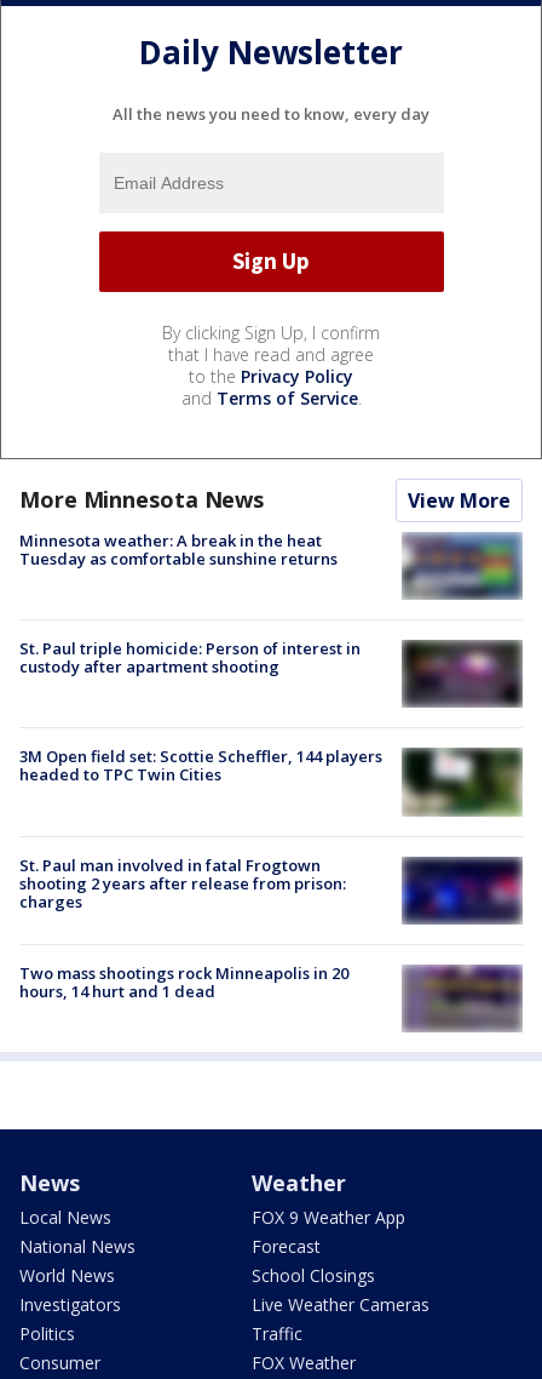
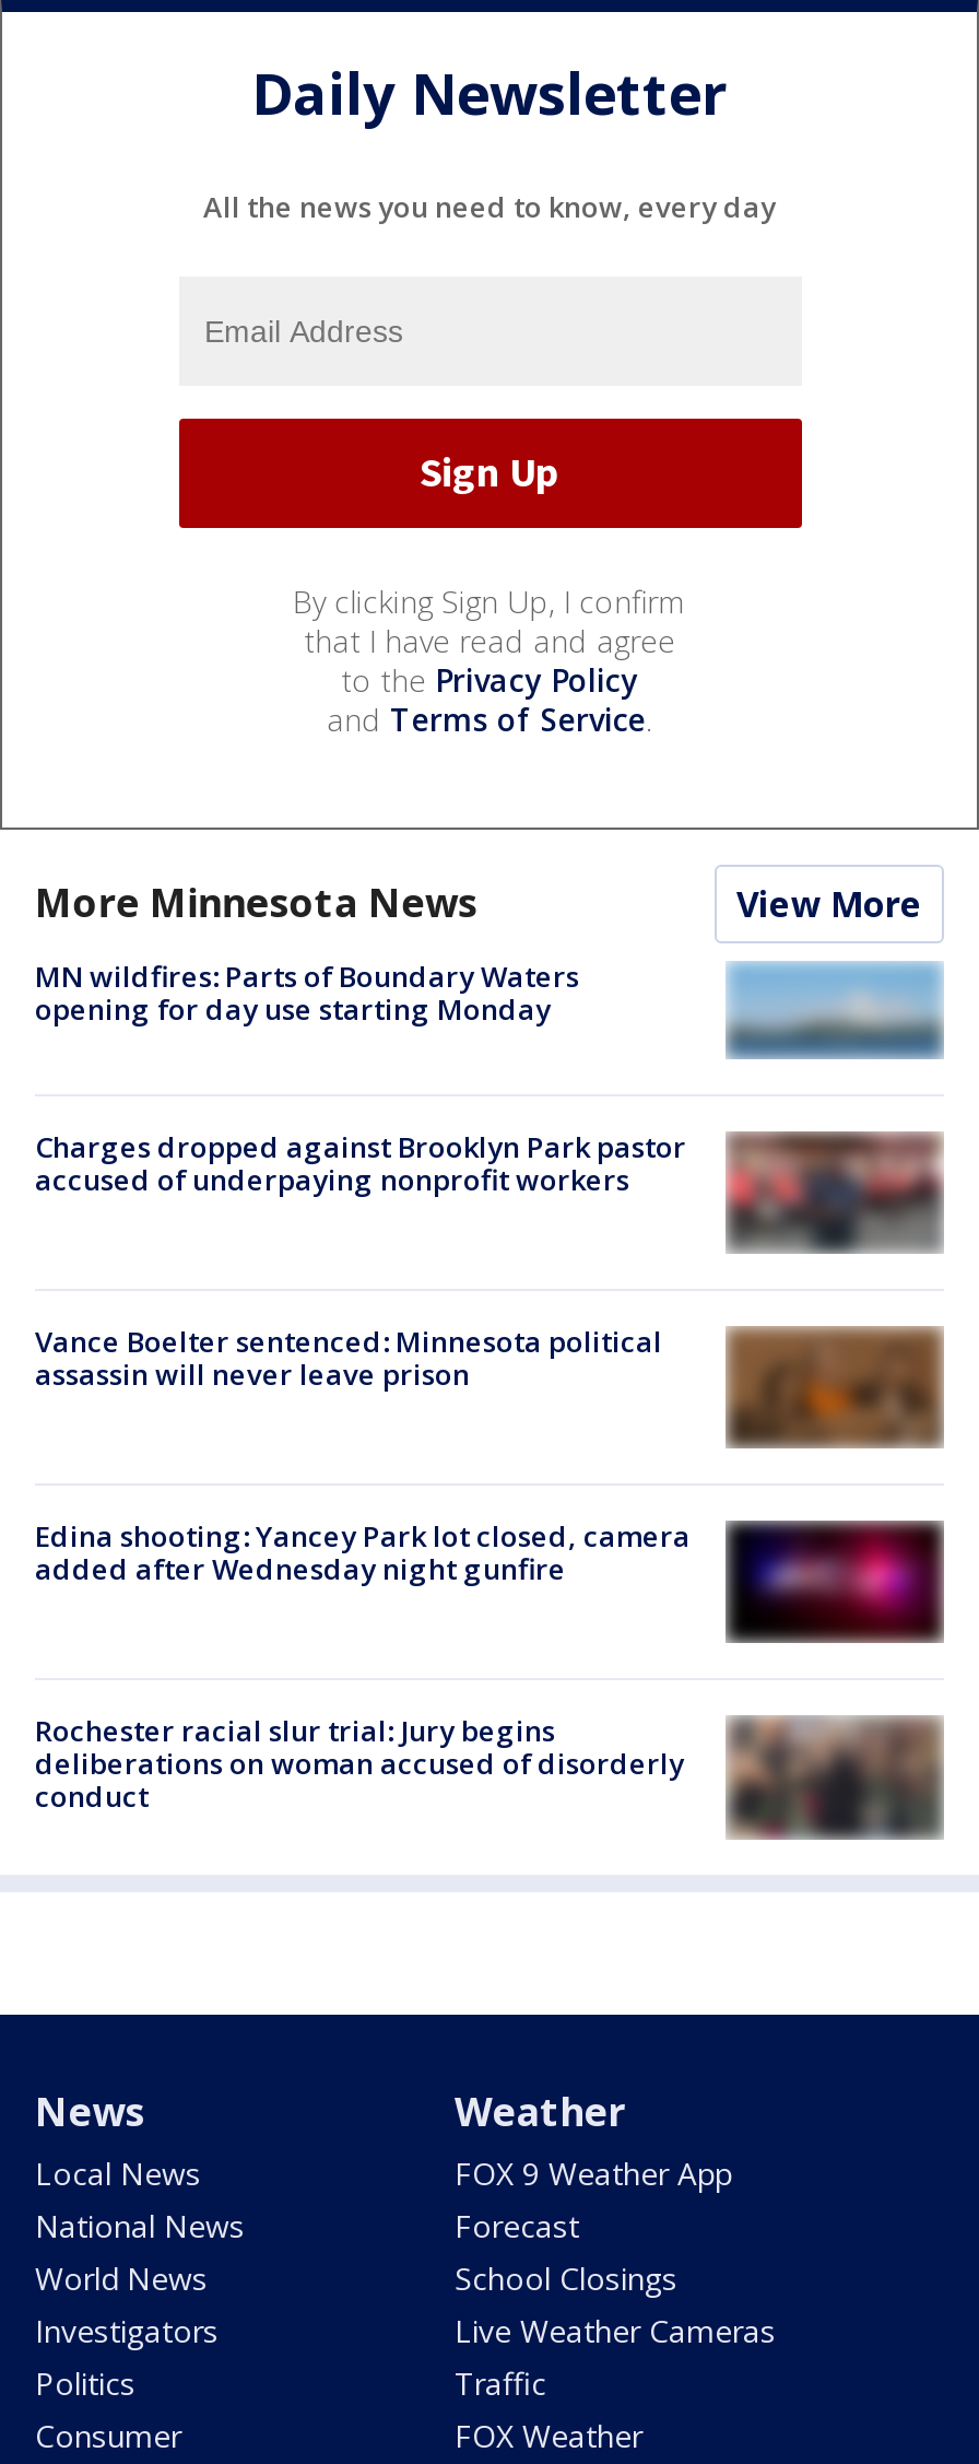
- Minnesota weather: A break in the heat
- Tuesday as comfortable sunshine returns
+ MN wildfires: Parts of Boundary Waters
+ opening for day use starting Monday

- [image]
+ [image]

- [image]
- St. Paul triple homicide: Person of interest in
- custody after apartment shooting
+ [image]
+ Charges dropped against Brooklyn Park pastor
+ accused of underpaying nonprofit workers

- [image]
- 3M Open field set: Scottie Scheffler, 144 players
- headed to TPC Twin Cities
+ [image]
+ Vance Boelter sentenced: Minnesota political
+ assassin will never leave prison

- St. Paul man involved in fatal Frogtown
- shooting 2 years after release from prison:
- charges
+ Edina shooting: Yancey Park lot closed, camera
+ added after Wednesday night gunfire

- [image]
+ [image]

- Two mass shootings rock Minneapolis in 20
- hours, 14 hurt and 1 dead
+ Rochester racial slur trial: Jury begins
+ deliberations on woman accused of disorderly
+ conduct

- [image]
+ [image]
